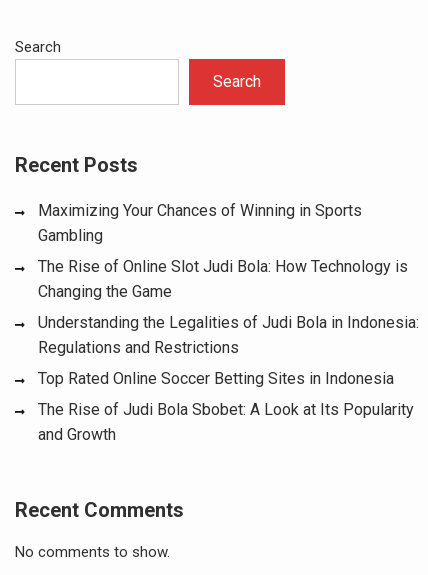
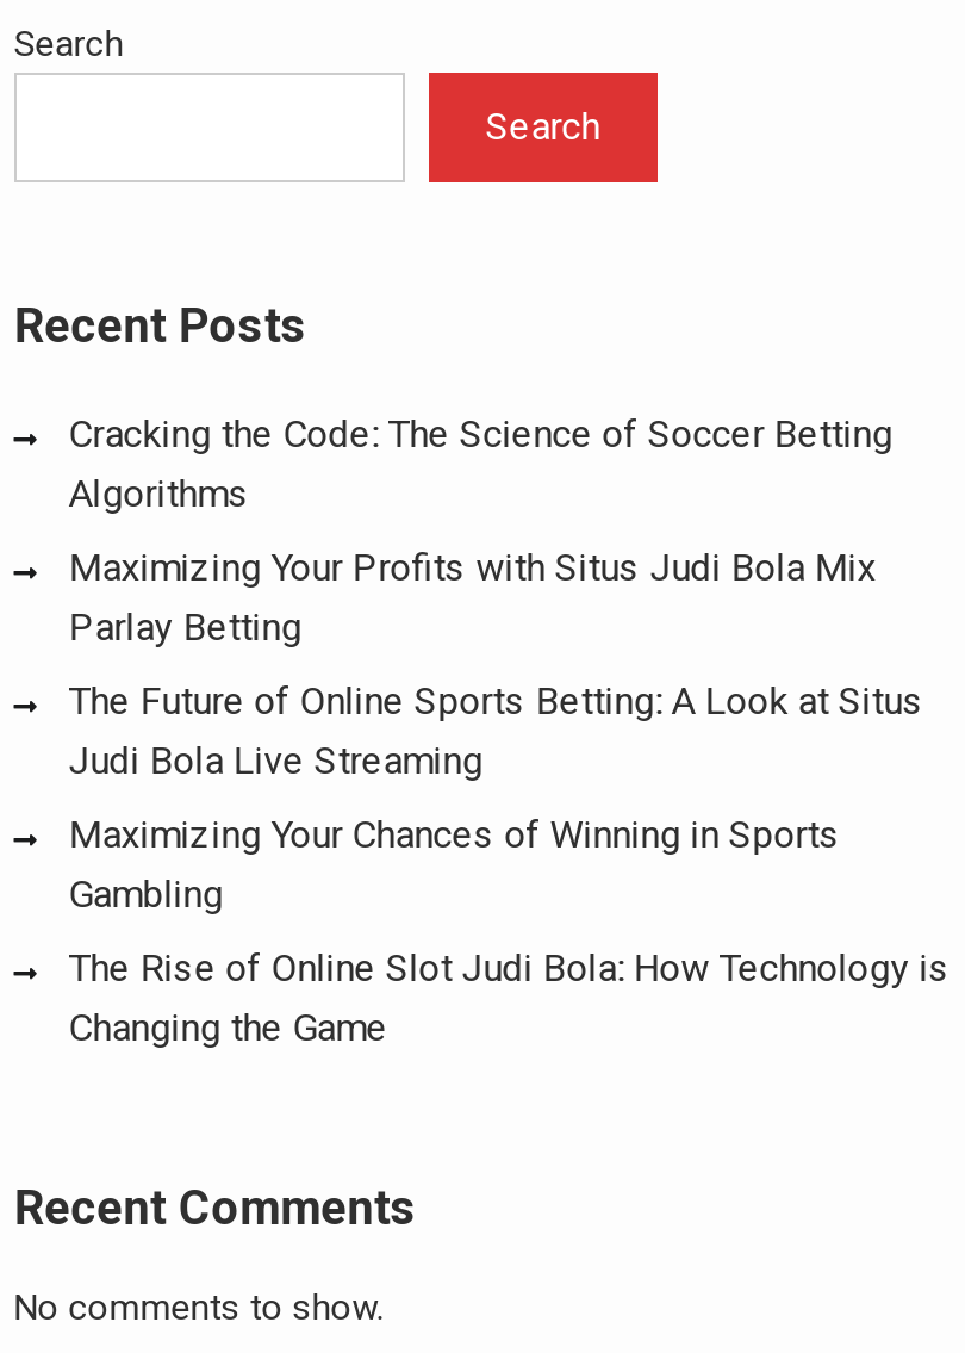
+ Cracking the Code: The Science of Soccer Betting
+ Algorithms
+ Maximizing Your Profits with Situs Judi Bola Mix
+ Parlay Betting
+ The Future of Online Sports Betting: A Look at Situs
+ Judi Bola Live Streaming

moved down: Maximizing Your Chances of Winning in Sports | Gambling | The Rise of Online Slot Judi Bola: How Technology is | Changing the Game

- Understanding the Legalities of Judi Bola in Indonesia:
- Regulations and Restrictions
- Top Rated Online Soccer Betting Sites in Indonesia
- The Rise of Judi Bola Sbobet: A Look at Its Popularity
- and Growth
